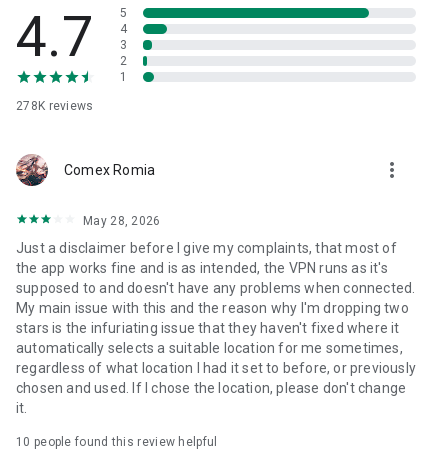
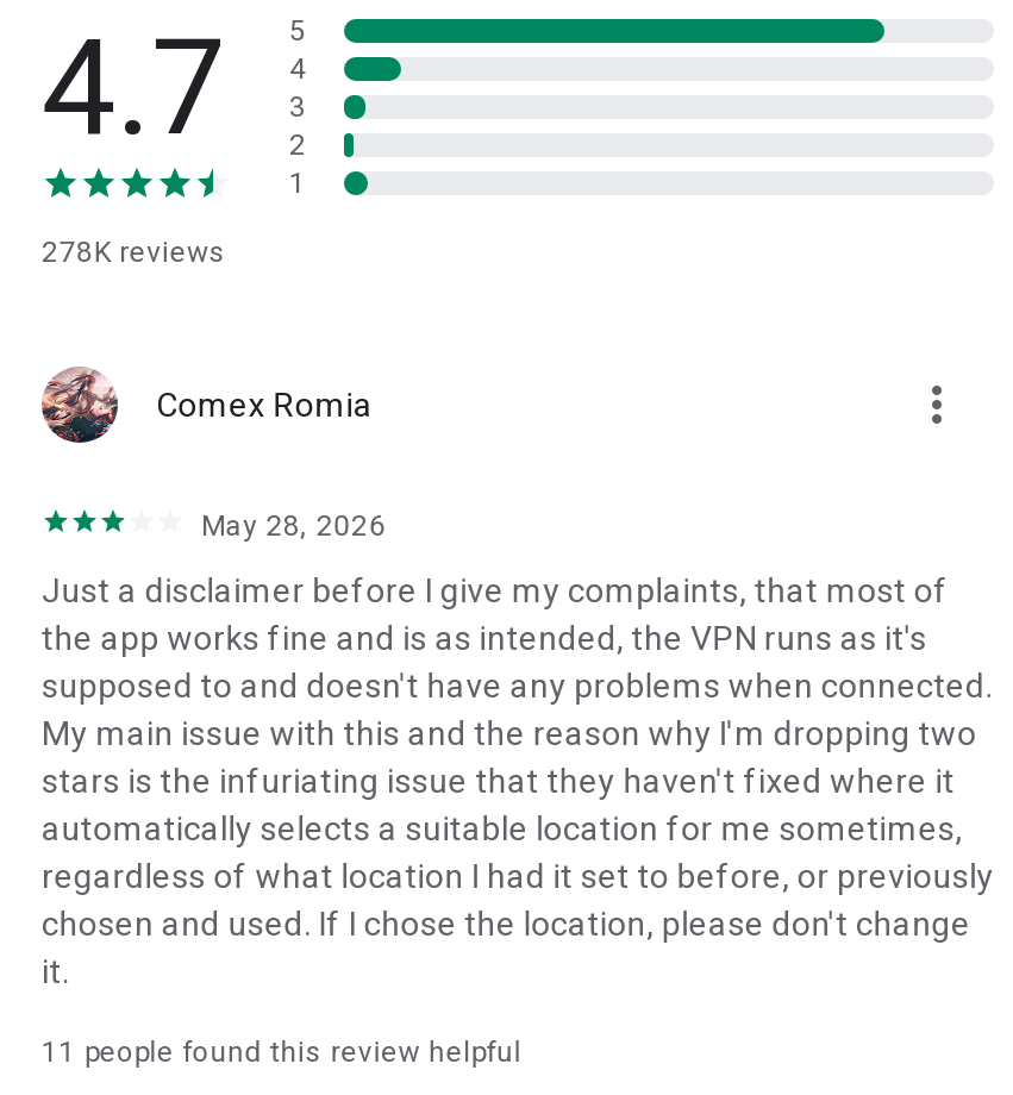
- 10 people found this review helpful
+ 11 people found this review helpful
